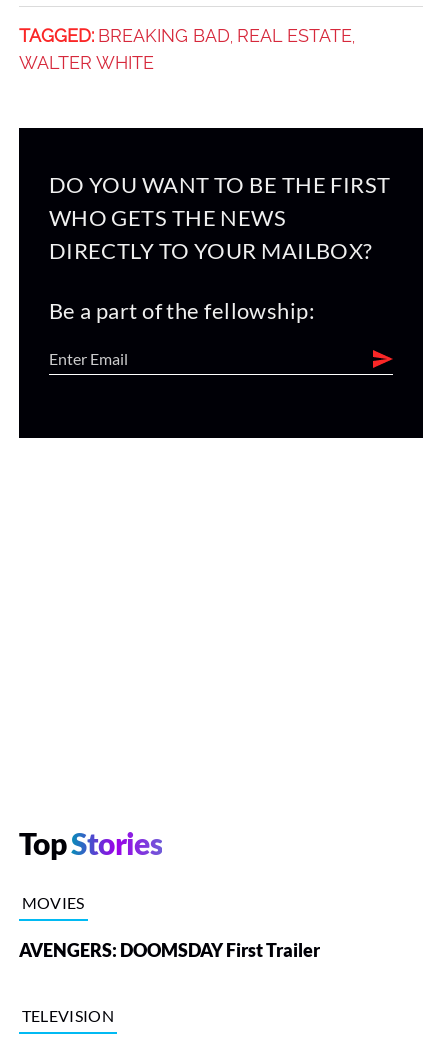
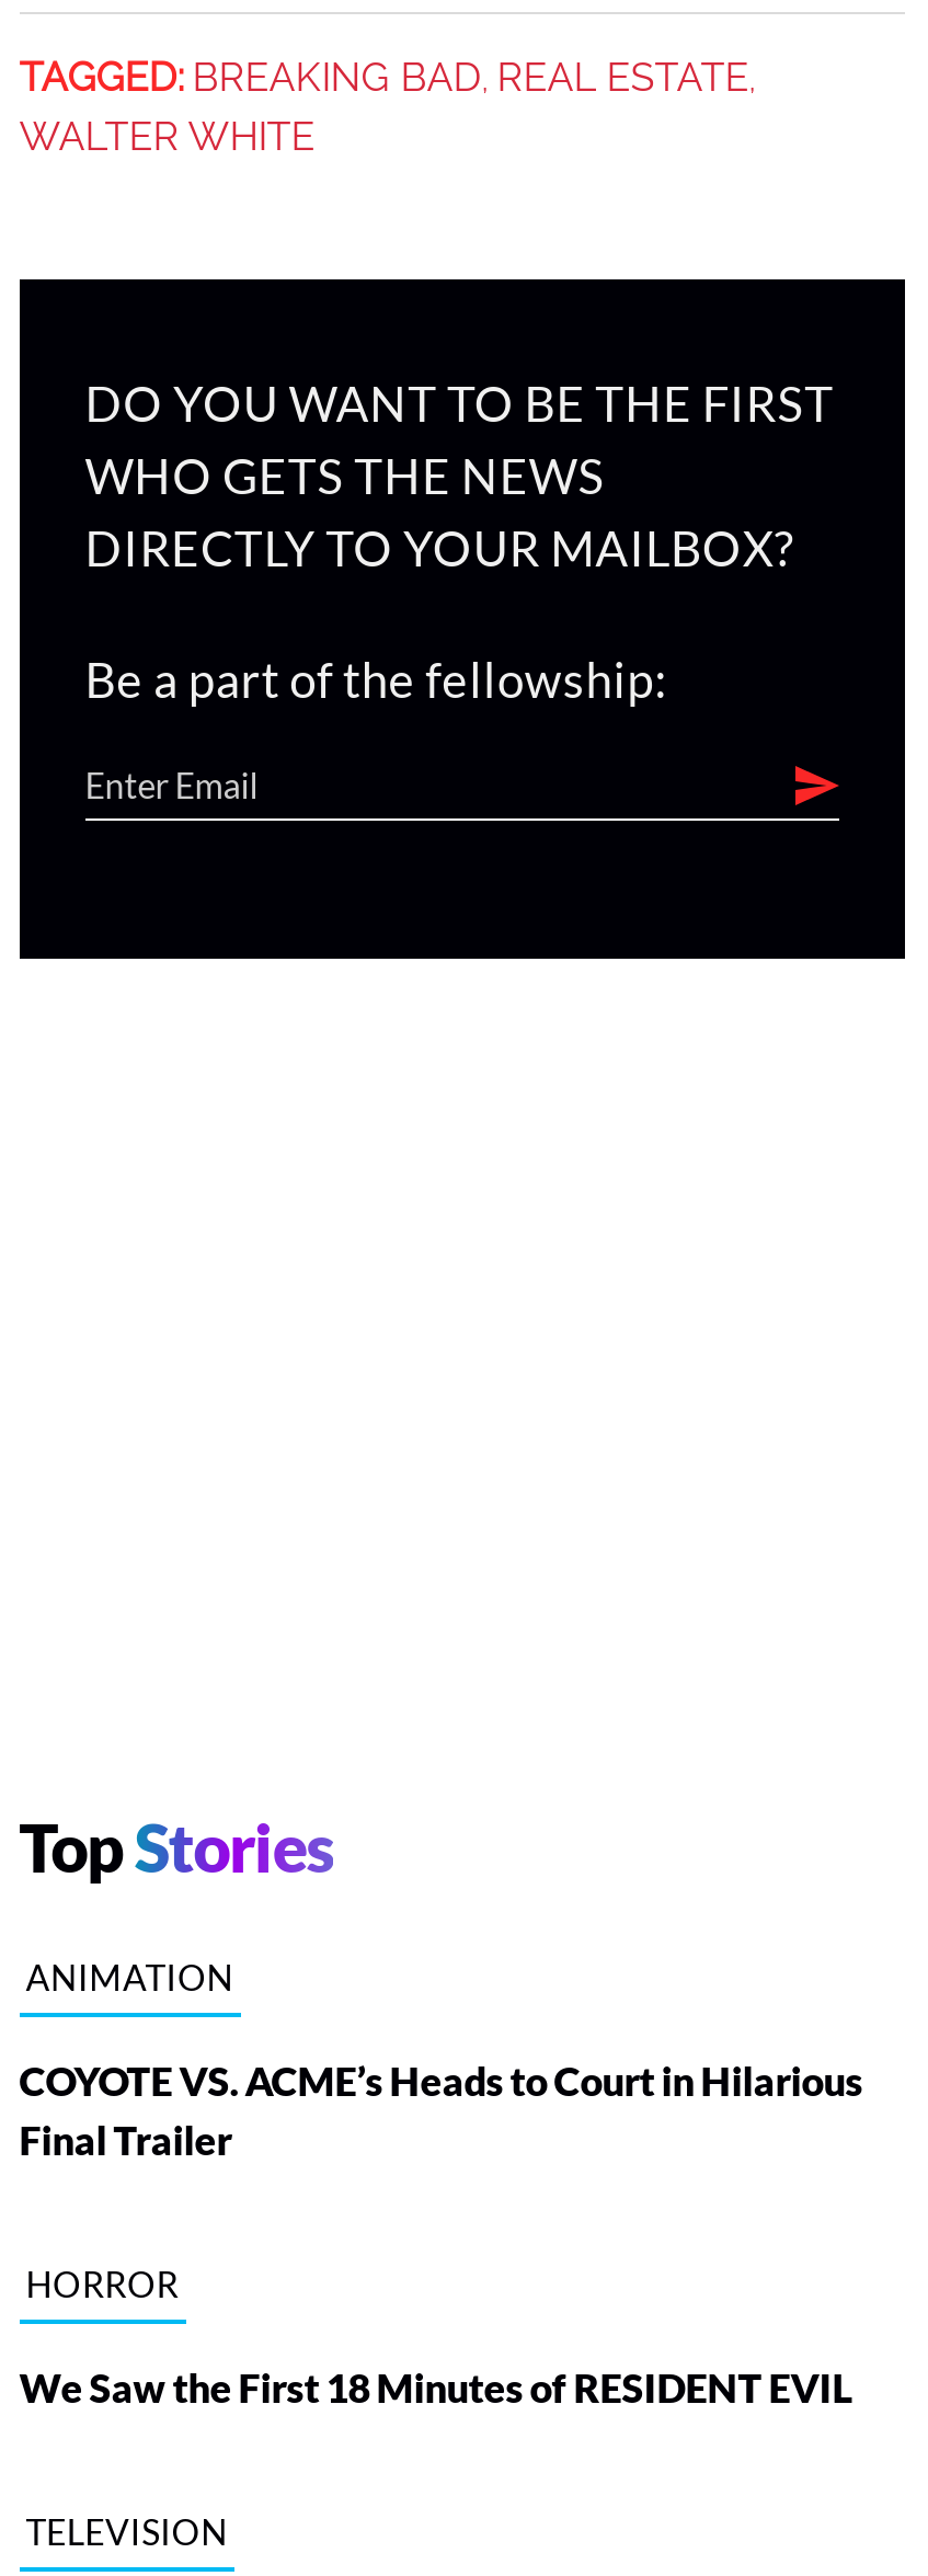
- MOVIES
- AVENGERS: DOOMSDAY First Trailer
+ ANIMATION
+ COYOTE VS. ACME’s Heads to Court in Hilarious
+ Final Trailer
+ HORROR
+ We Saw the First 18 Minutes of RESIDENT EVIL
